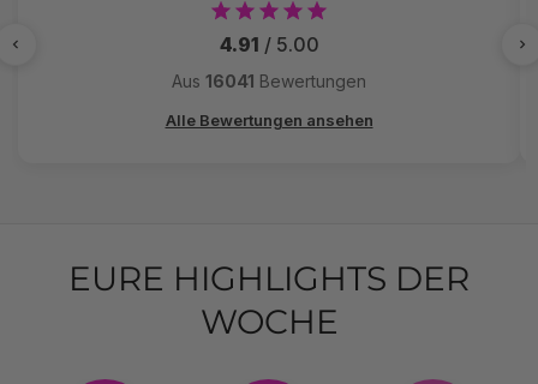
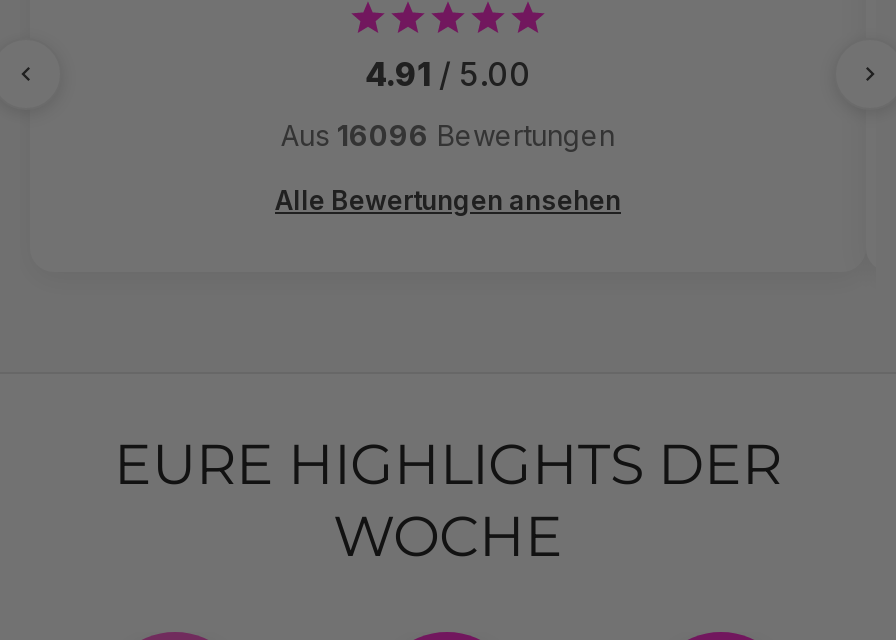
- Aus 16041 Bewertungen
+ Aus 16096 Bewertungen
